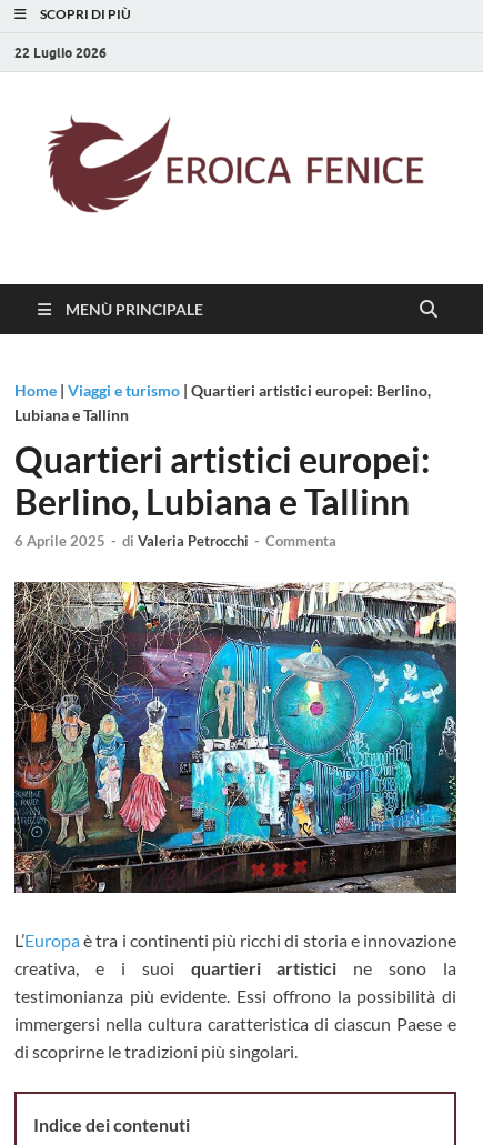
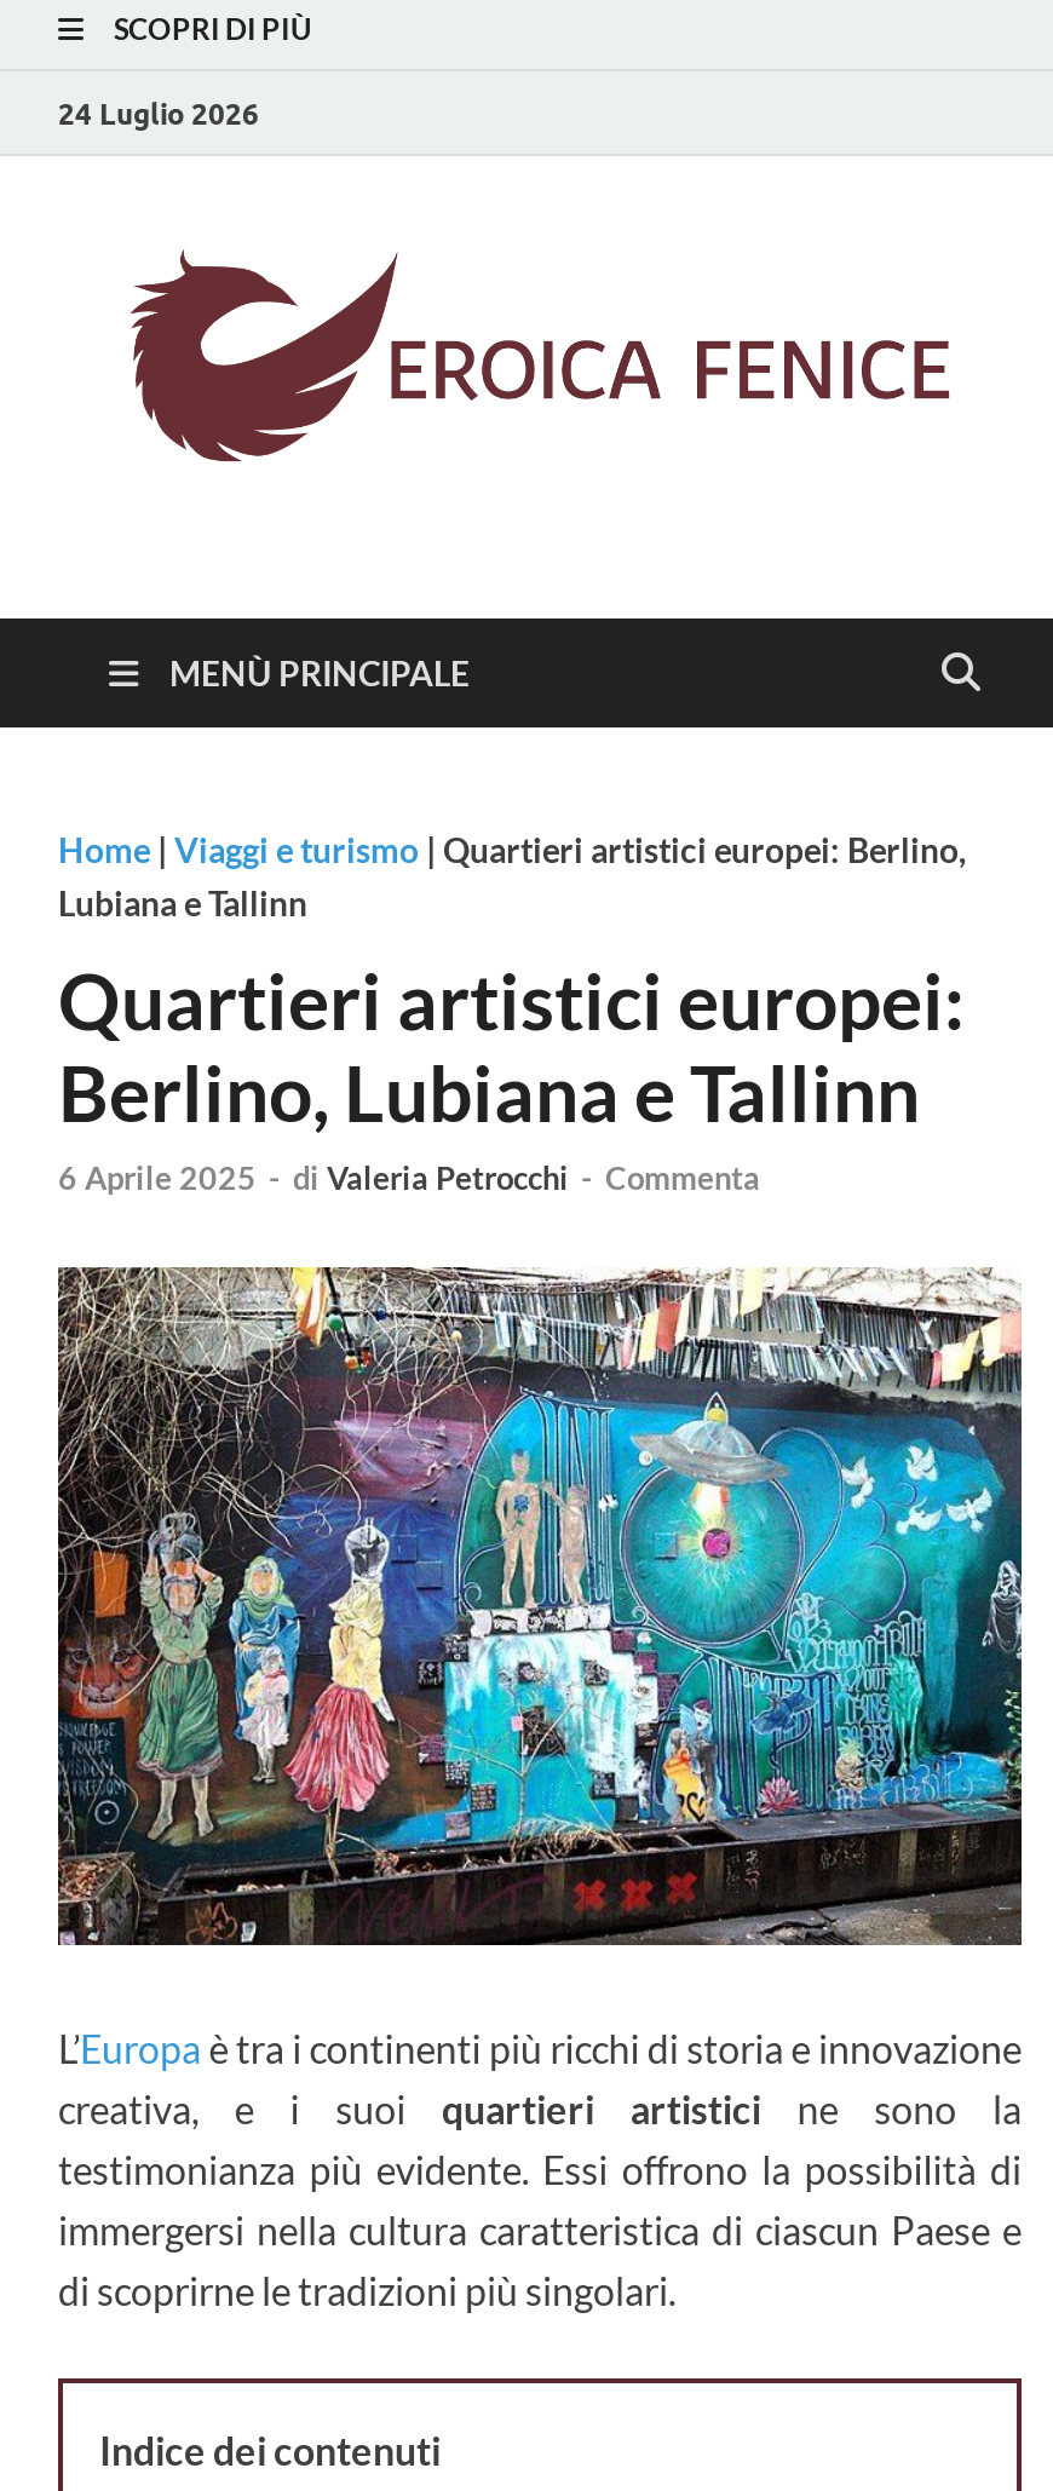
- 22 Luglio 2026
+ 24 Luglio 2026
